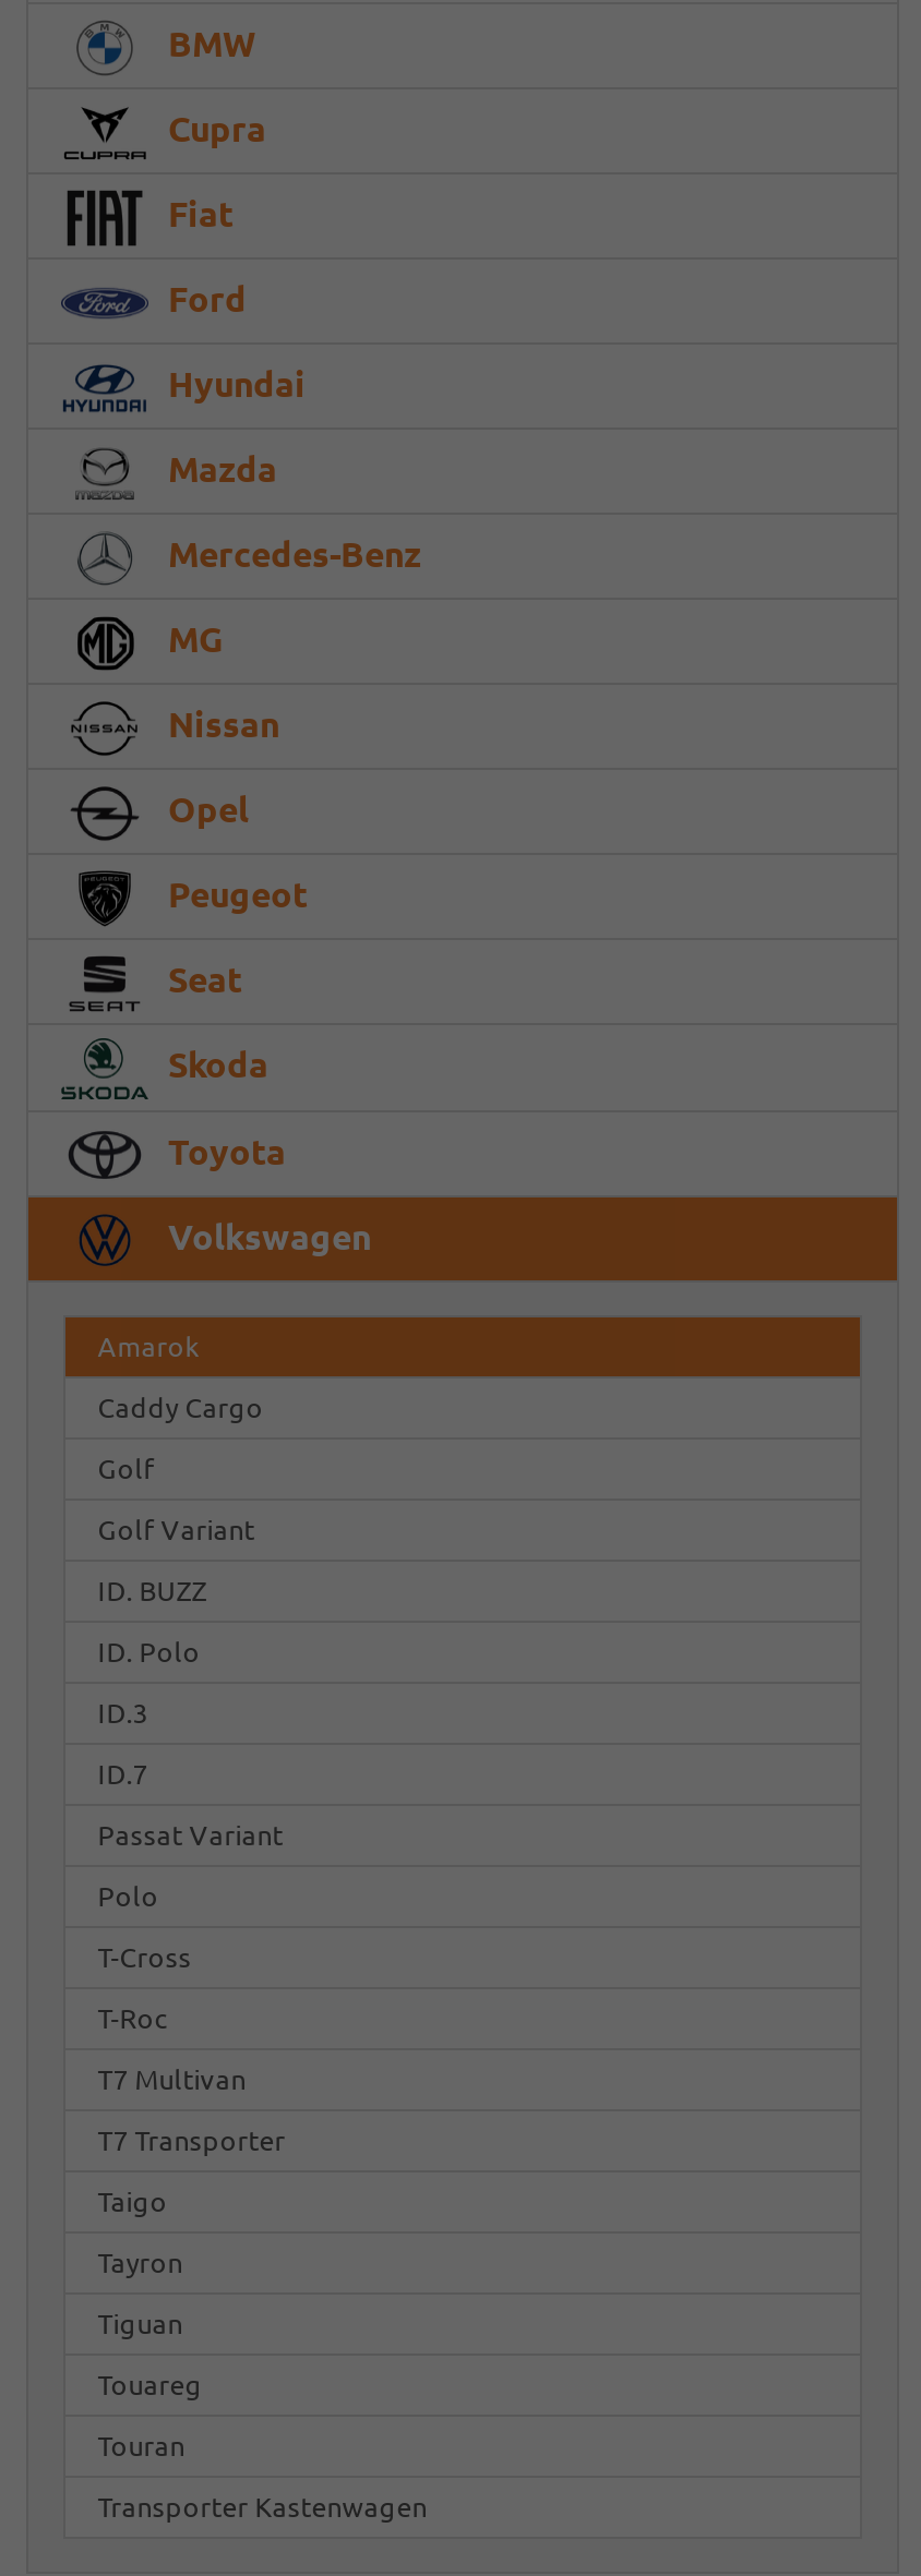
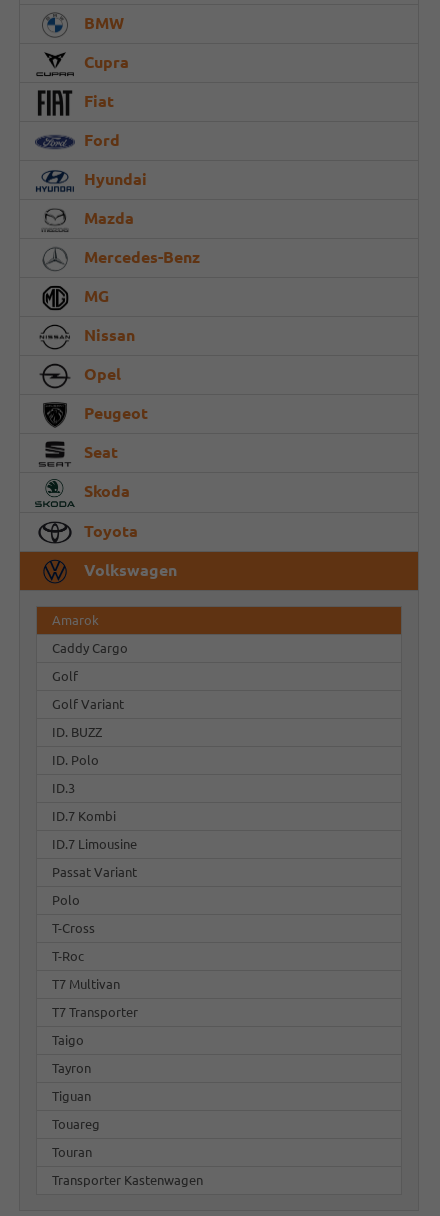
- ID.7
+ ID.7 Kombi
+ ID.7 Limousine
